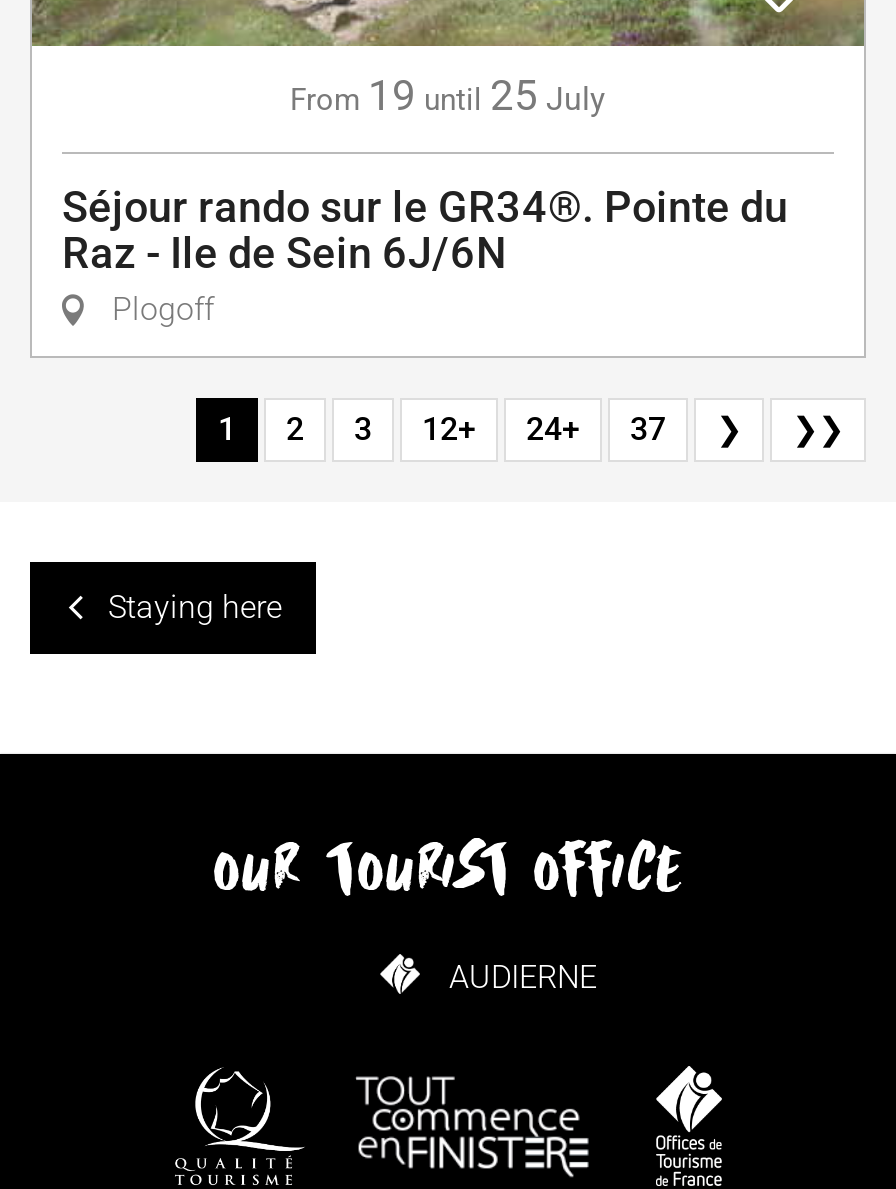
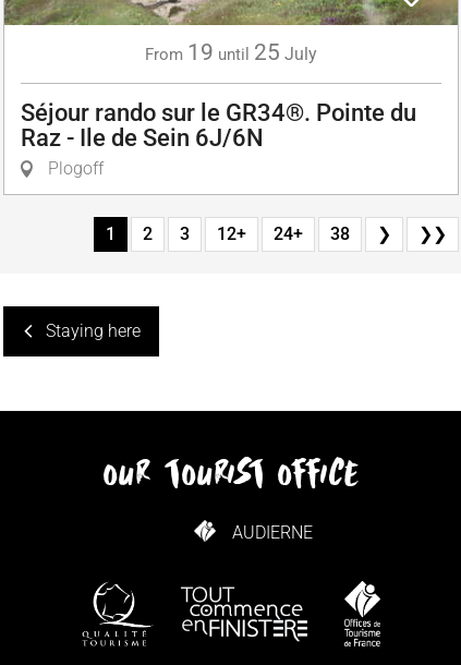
- 37
+ 38
